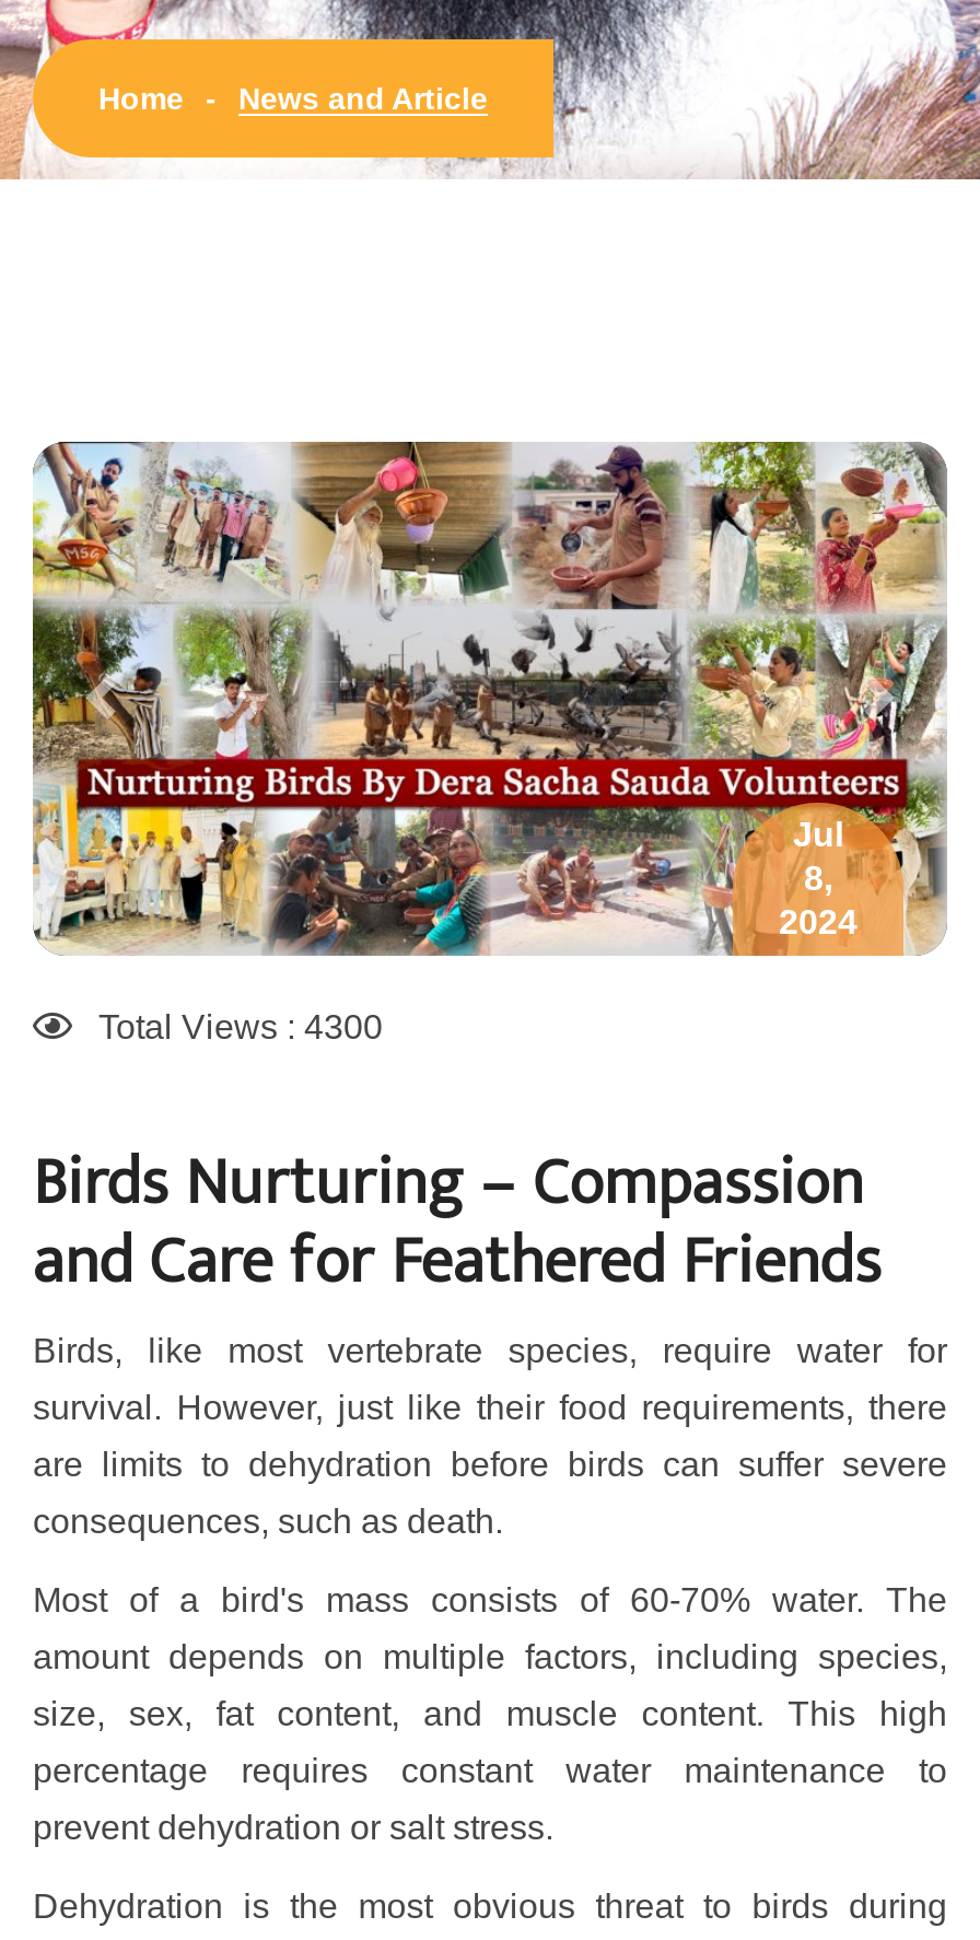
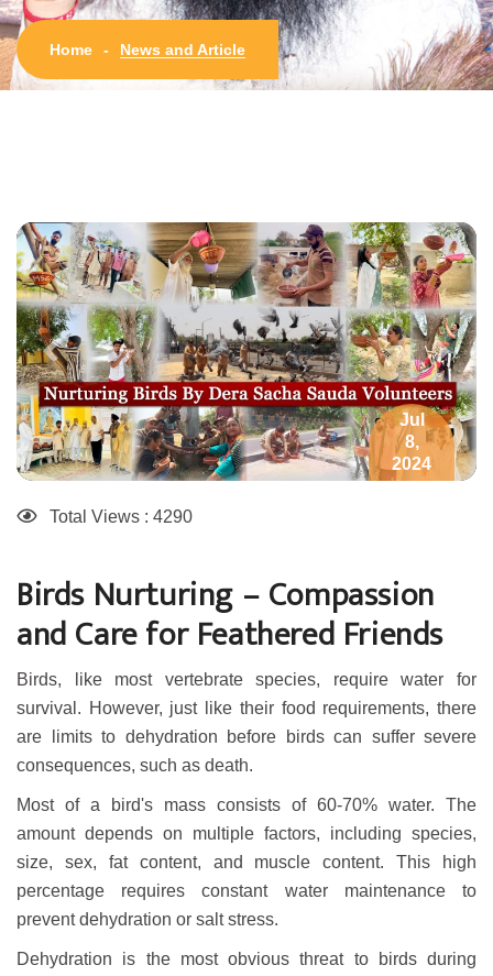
- Total Views : 4300
+ Total Views : 4290
